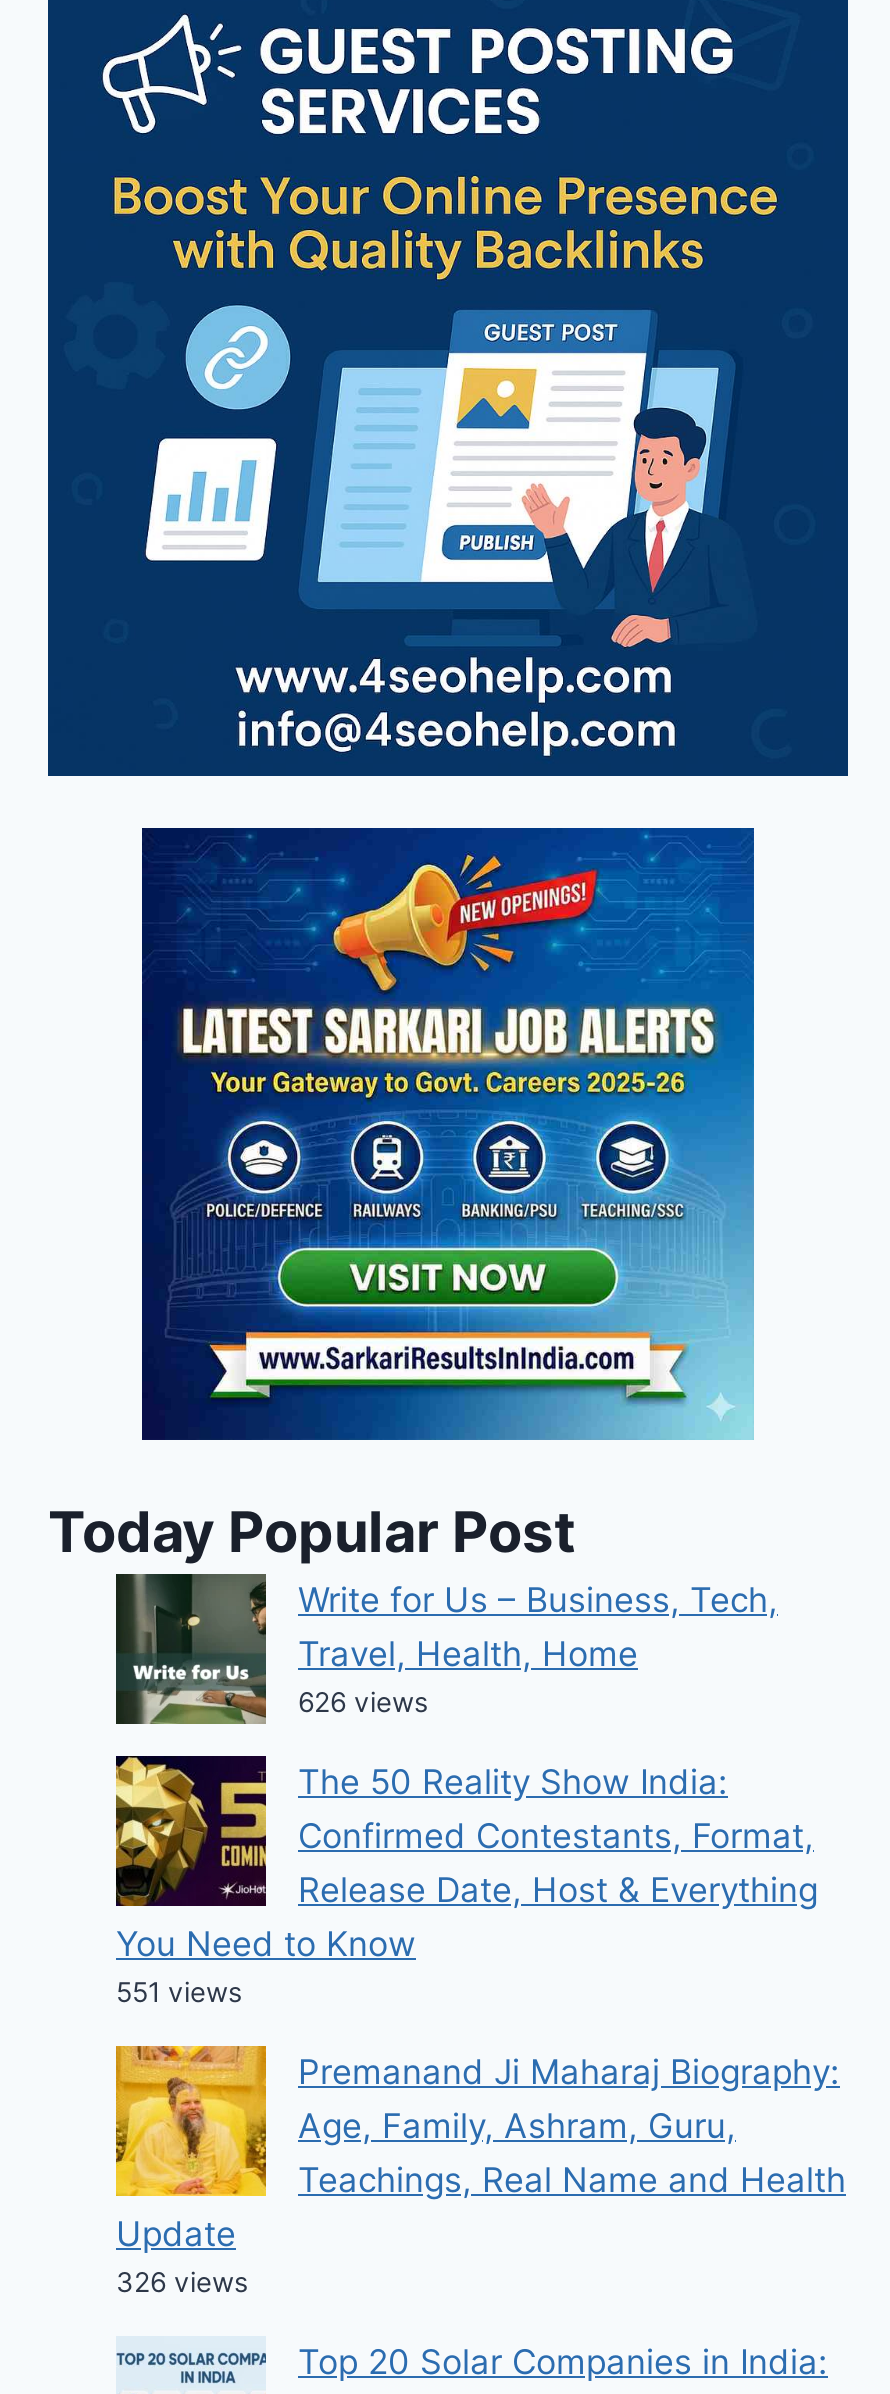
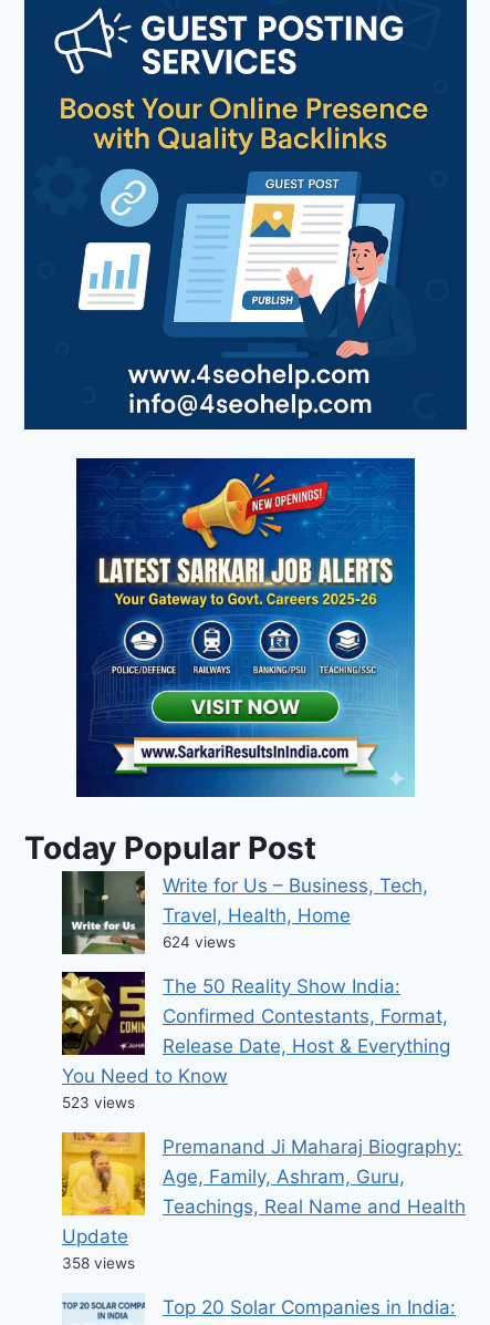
- 626 views
+ 624 views

- 551 views
+ 523 views

- 326 views
+ 358 views
